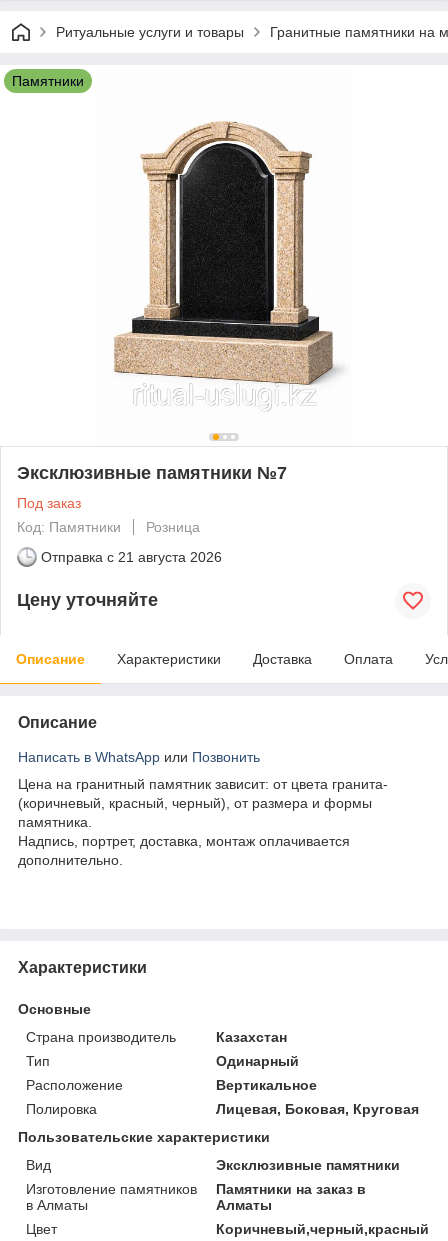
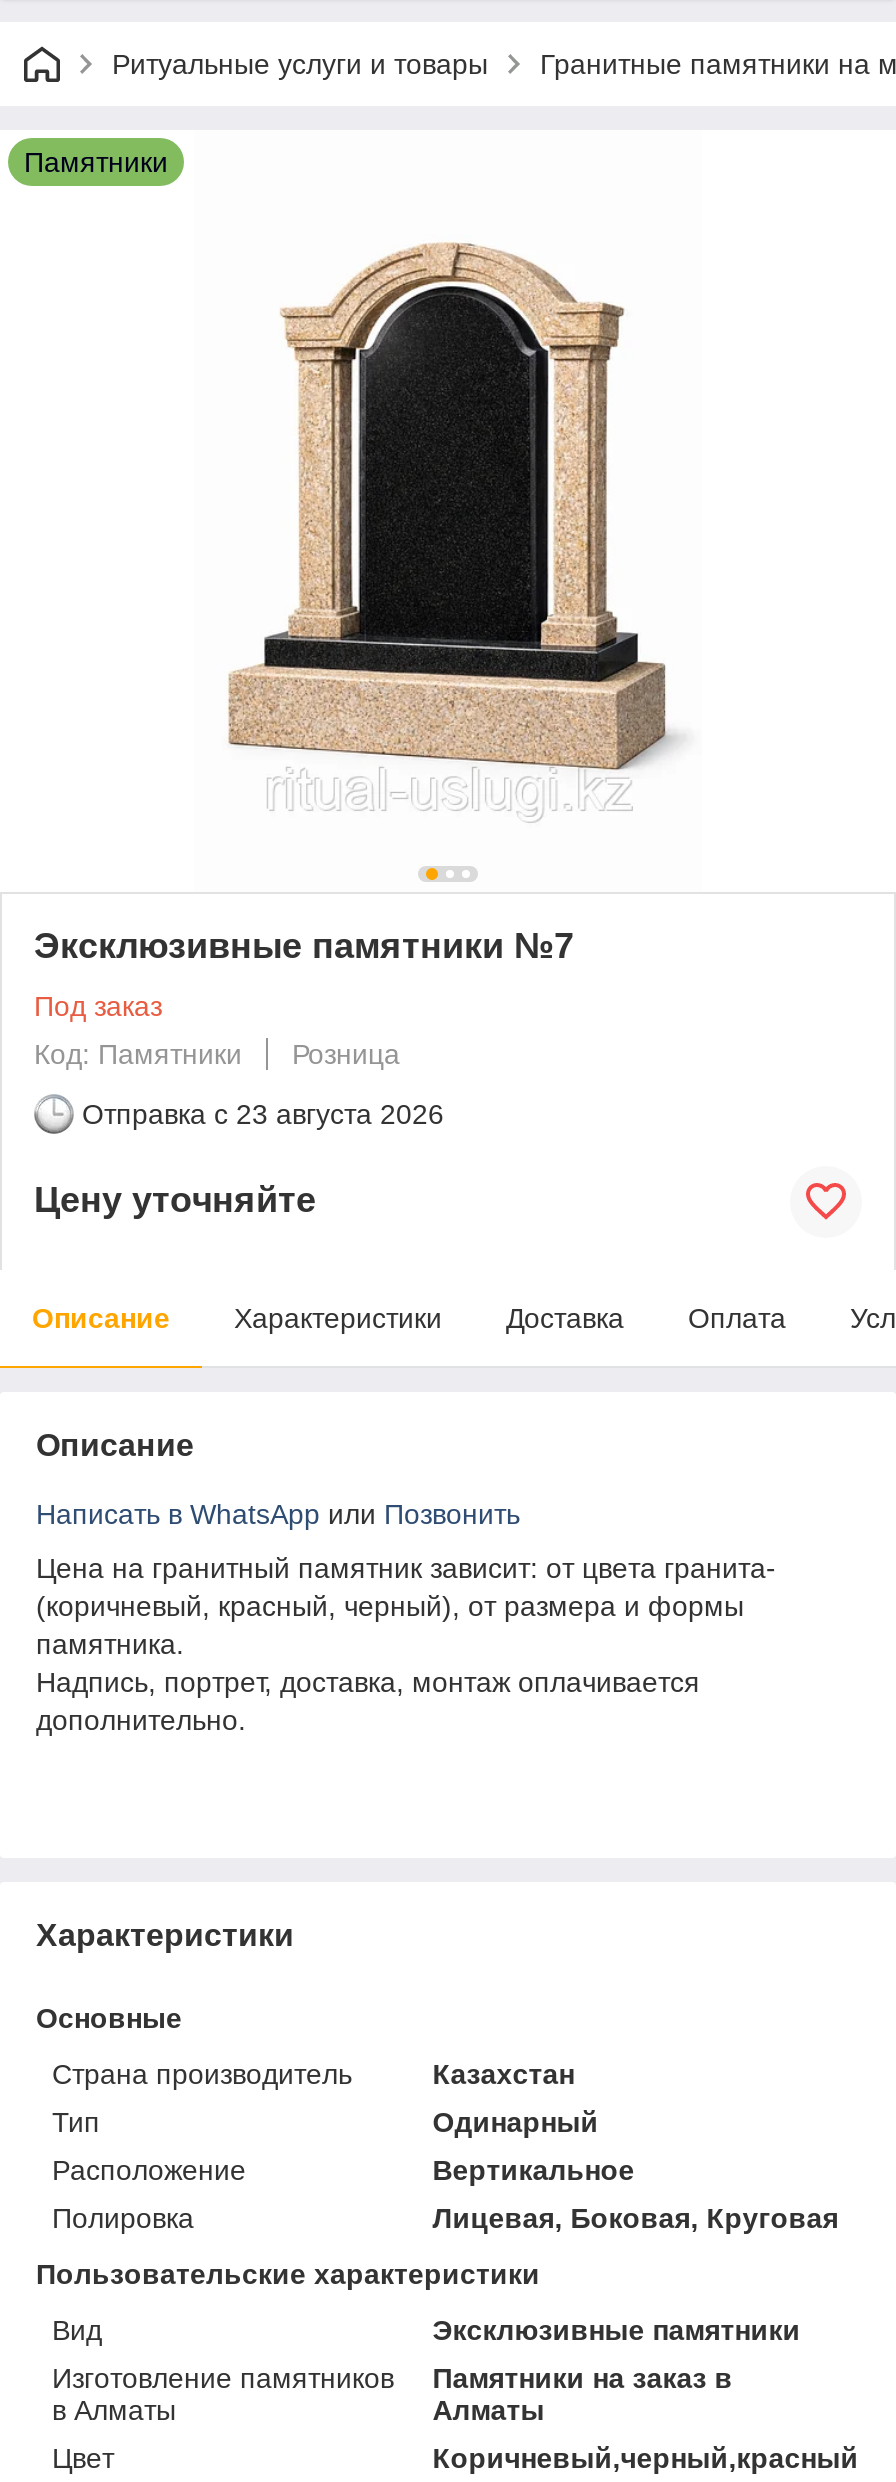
- Отправка с 21 августа 2026
+ Отправка с 23 августа 2026
